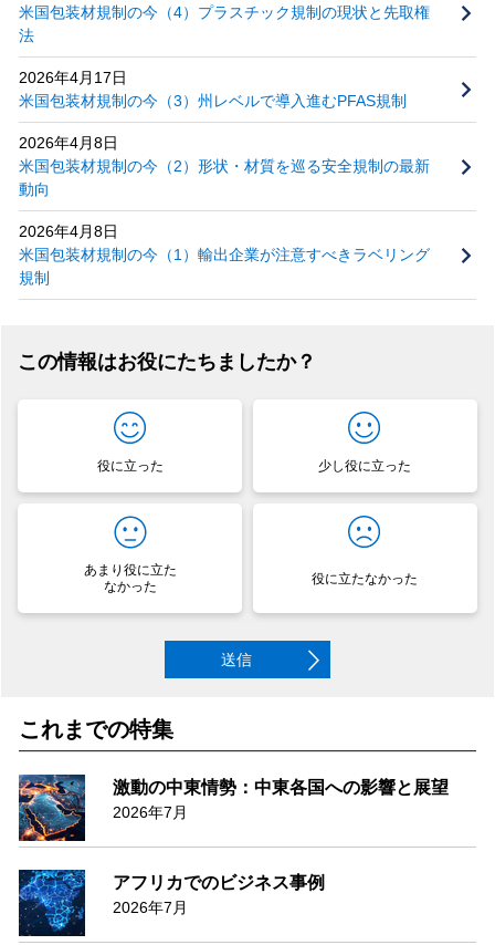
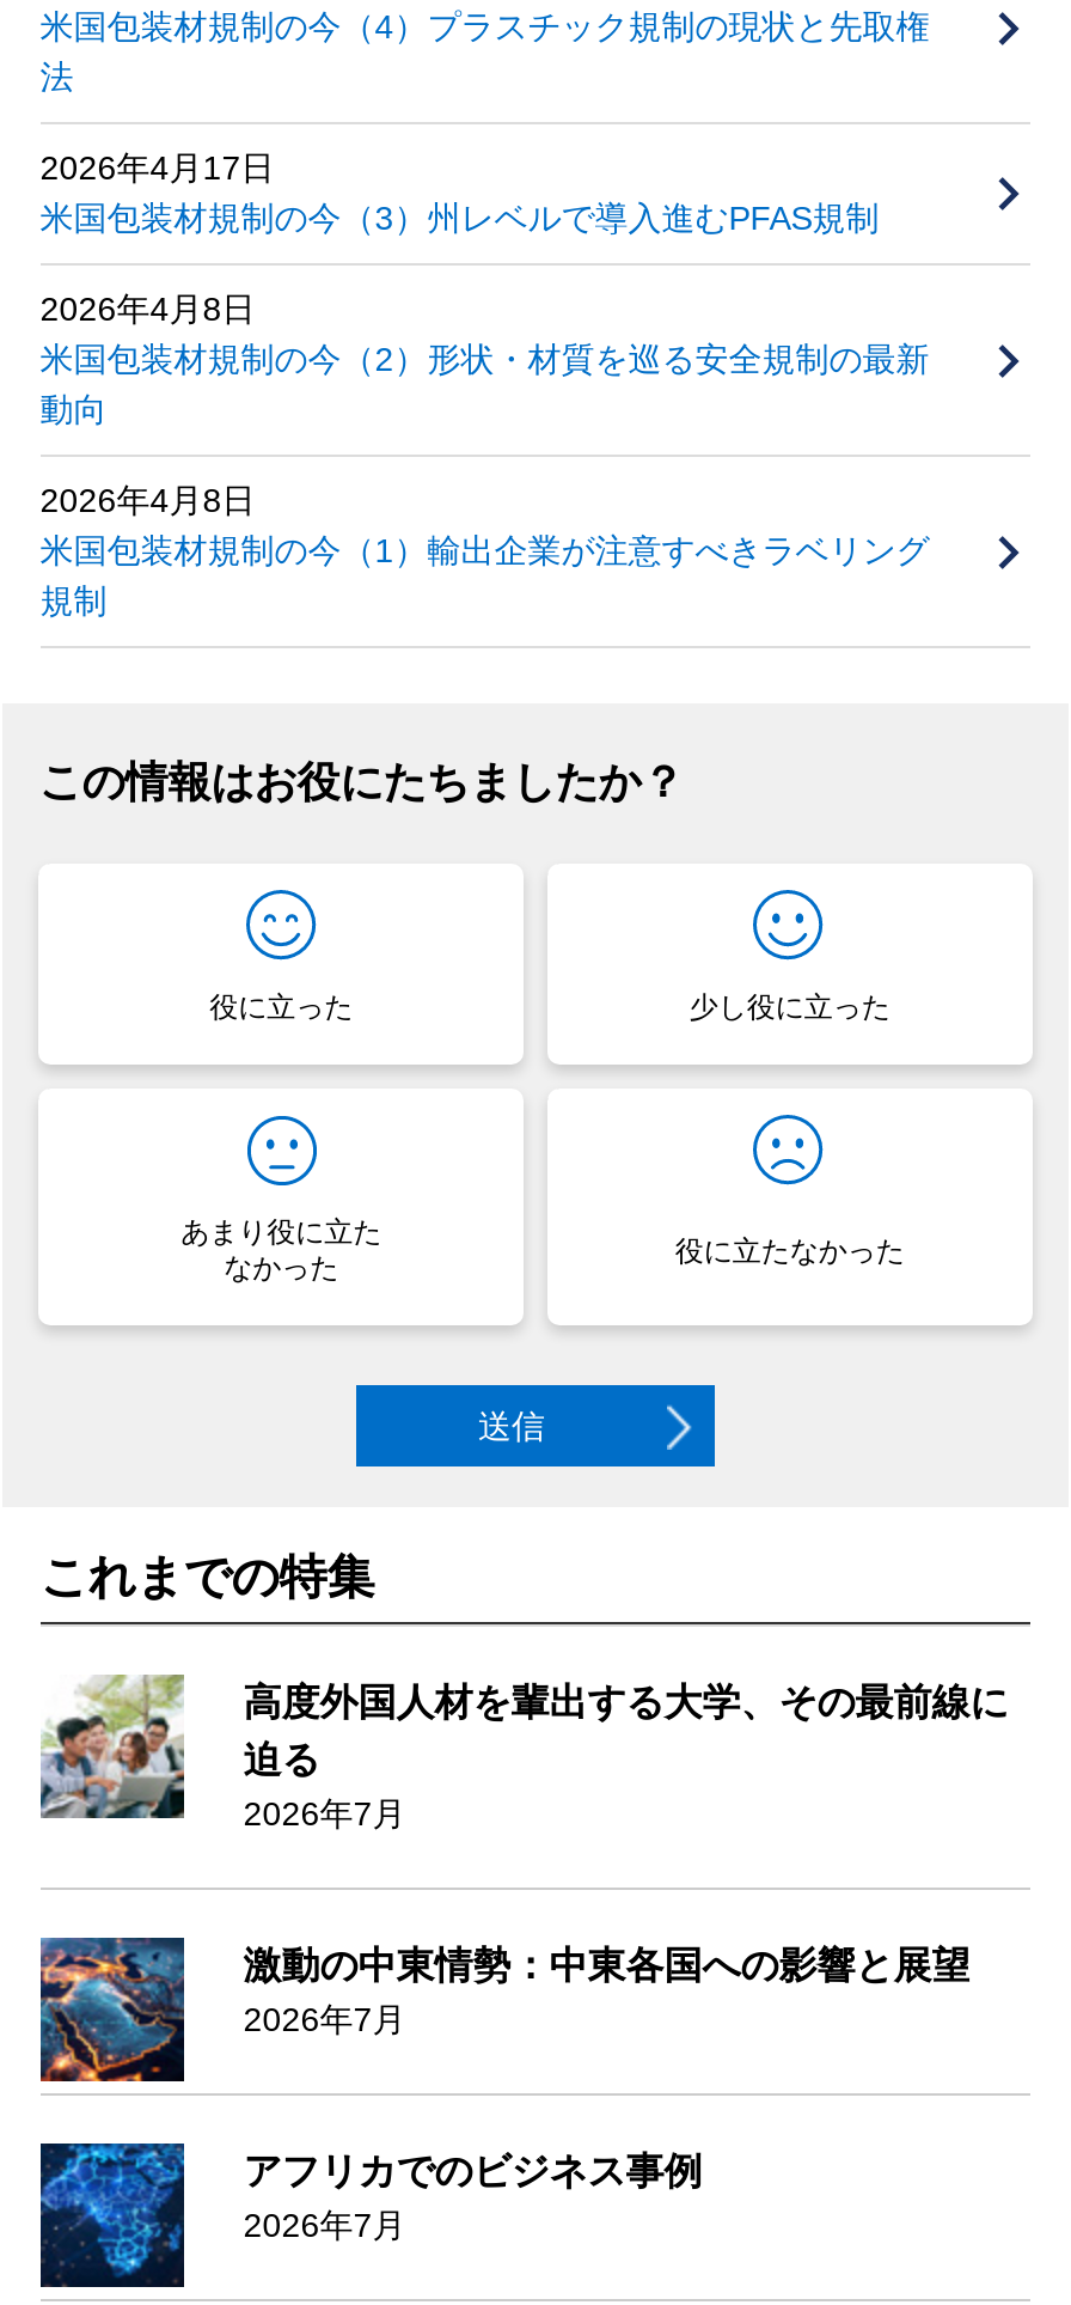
+ [image]
+ 高度外国人材を輩出する大学、その最前線に
+ 迫る
+ 2026年7月
